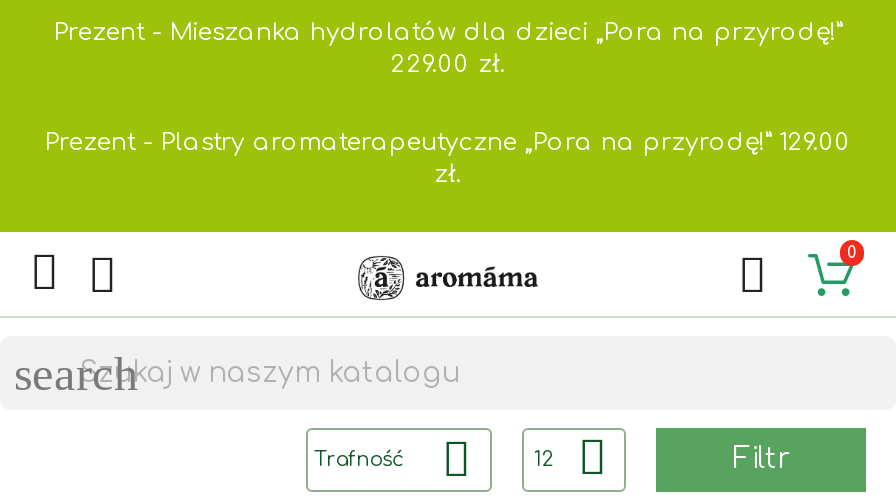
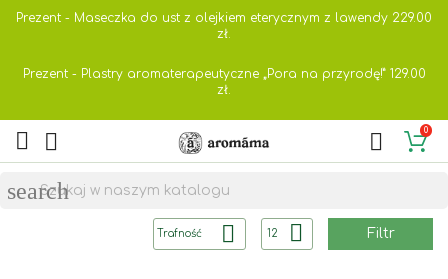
- Prezent - Mieszanka hydrolatów dla dzieci „Pora na przyrodę!”
- 229.00 zł.
+ Prezent - Maseczka do ust z olejkiem eterycznym z lawendy 229.00
+ zł.
